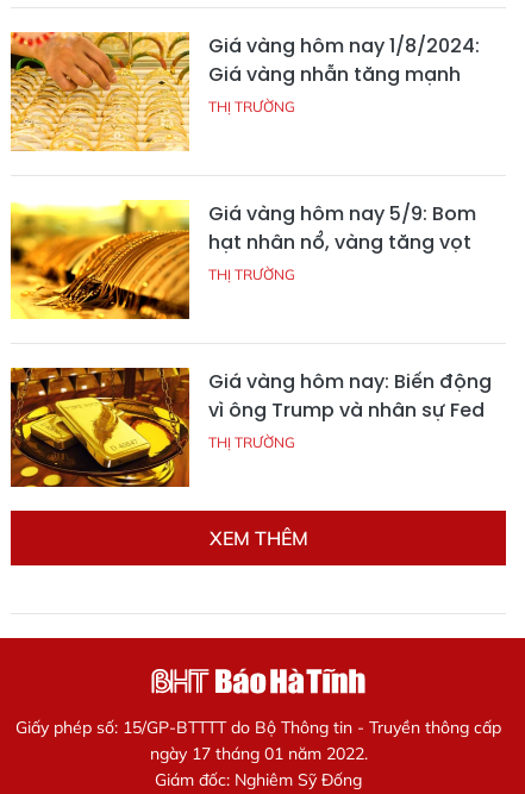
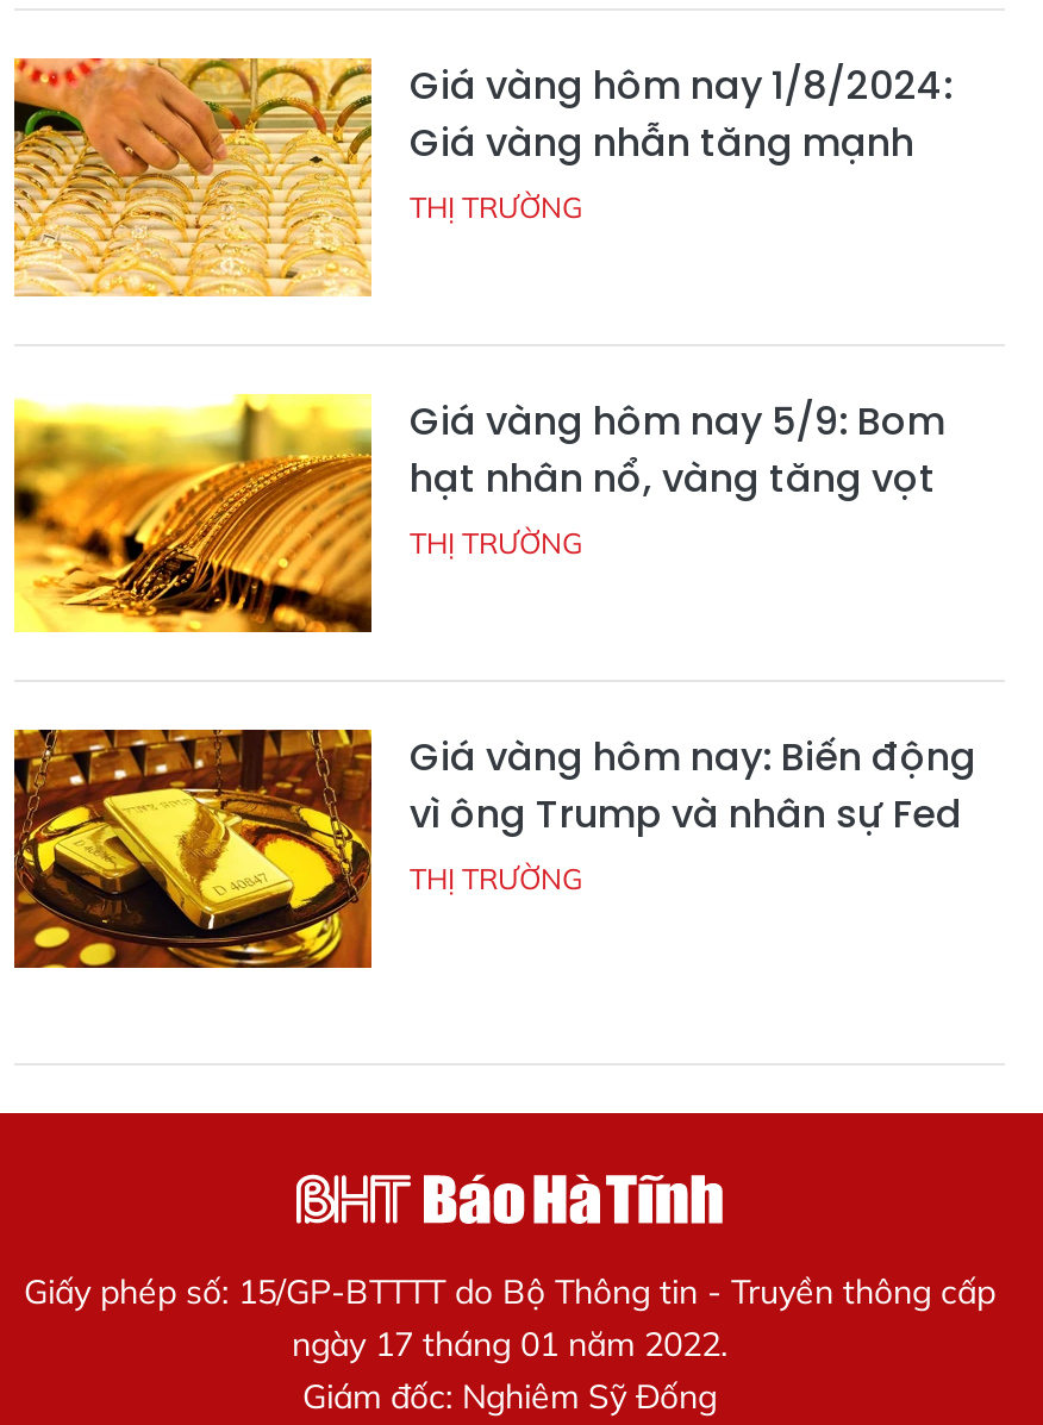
- XEM THÊM
